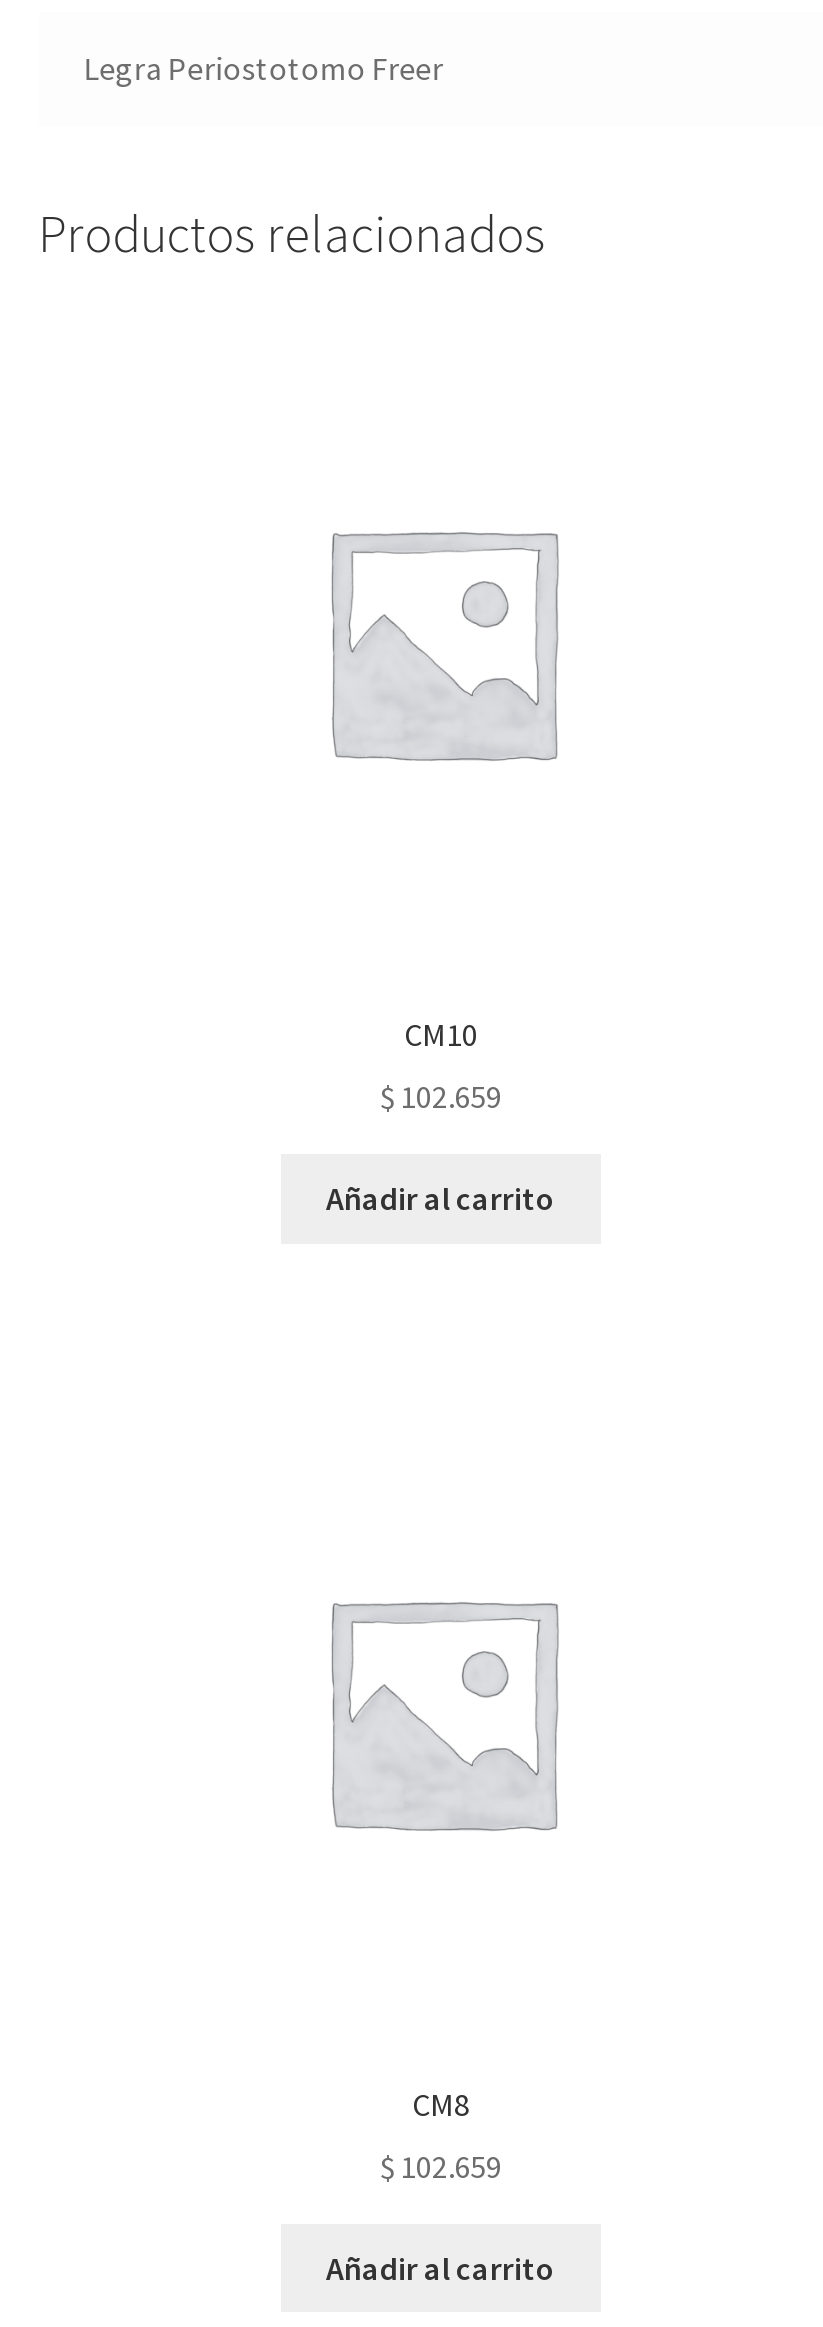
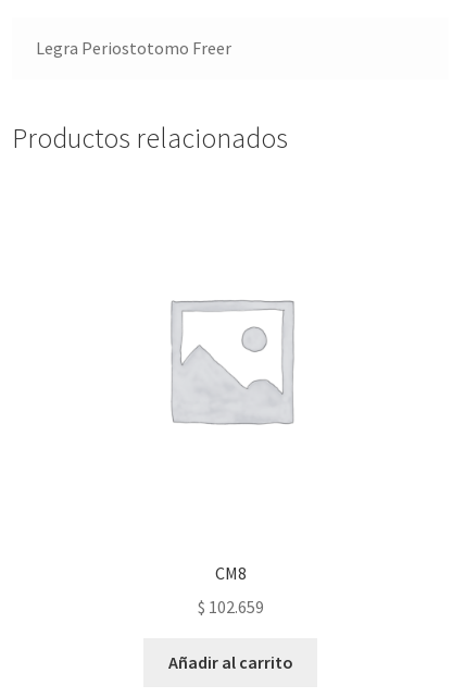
- CM10
- $102.659
- Añadir al carrito
